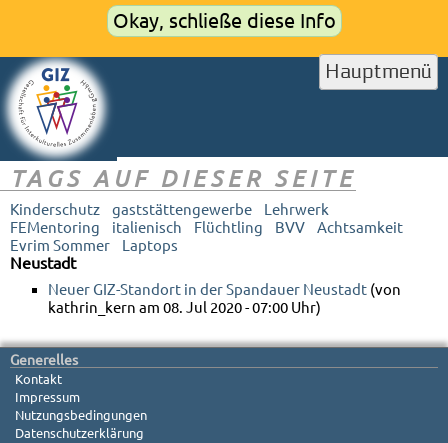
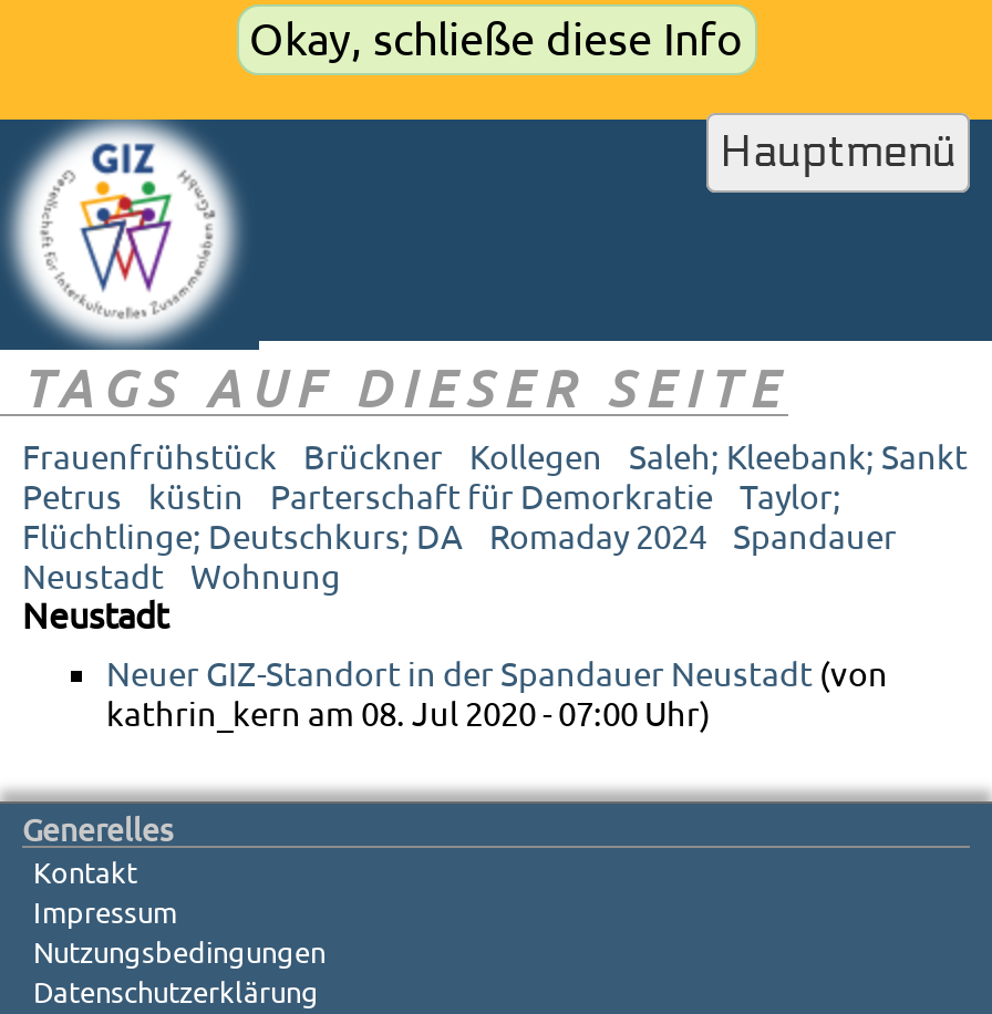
- Kinderschutz
- gaststättengewerbe
- Lehrwerk
- FEMentoring
- italienisch
- Flüchtling
- BVV
- Achtsamkeit
- Evrim Sommer
- Laptops
+ Frauenfrühstück
+ Brückner
+ Kollegen
+ Saleh; Kleebank; Sankt
+ Petrus
+ küstin
+ Parterschaft für Demorkratie
+ Taylor;
+ Flüchtlinge; Deutschkurs; DA
+ Romaday 2024
+ Spandauer
+ Neustadt
+ Wohnung
